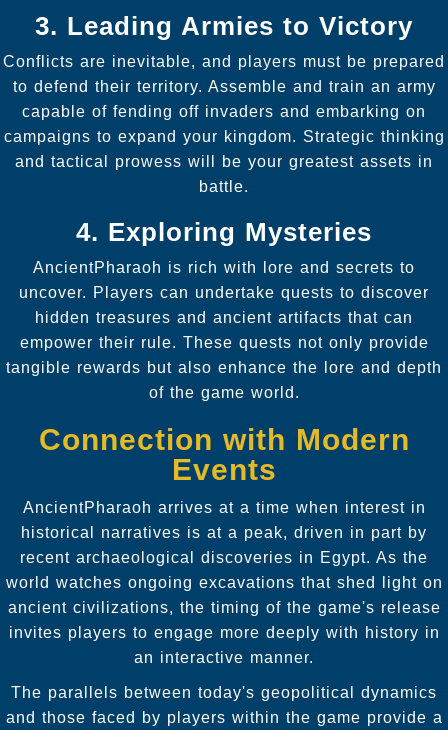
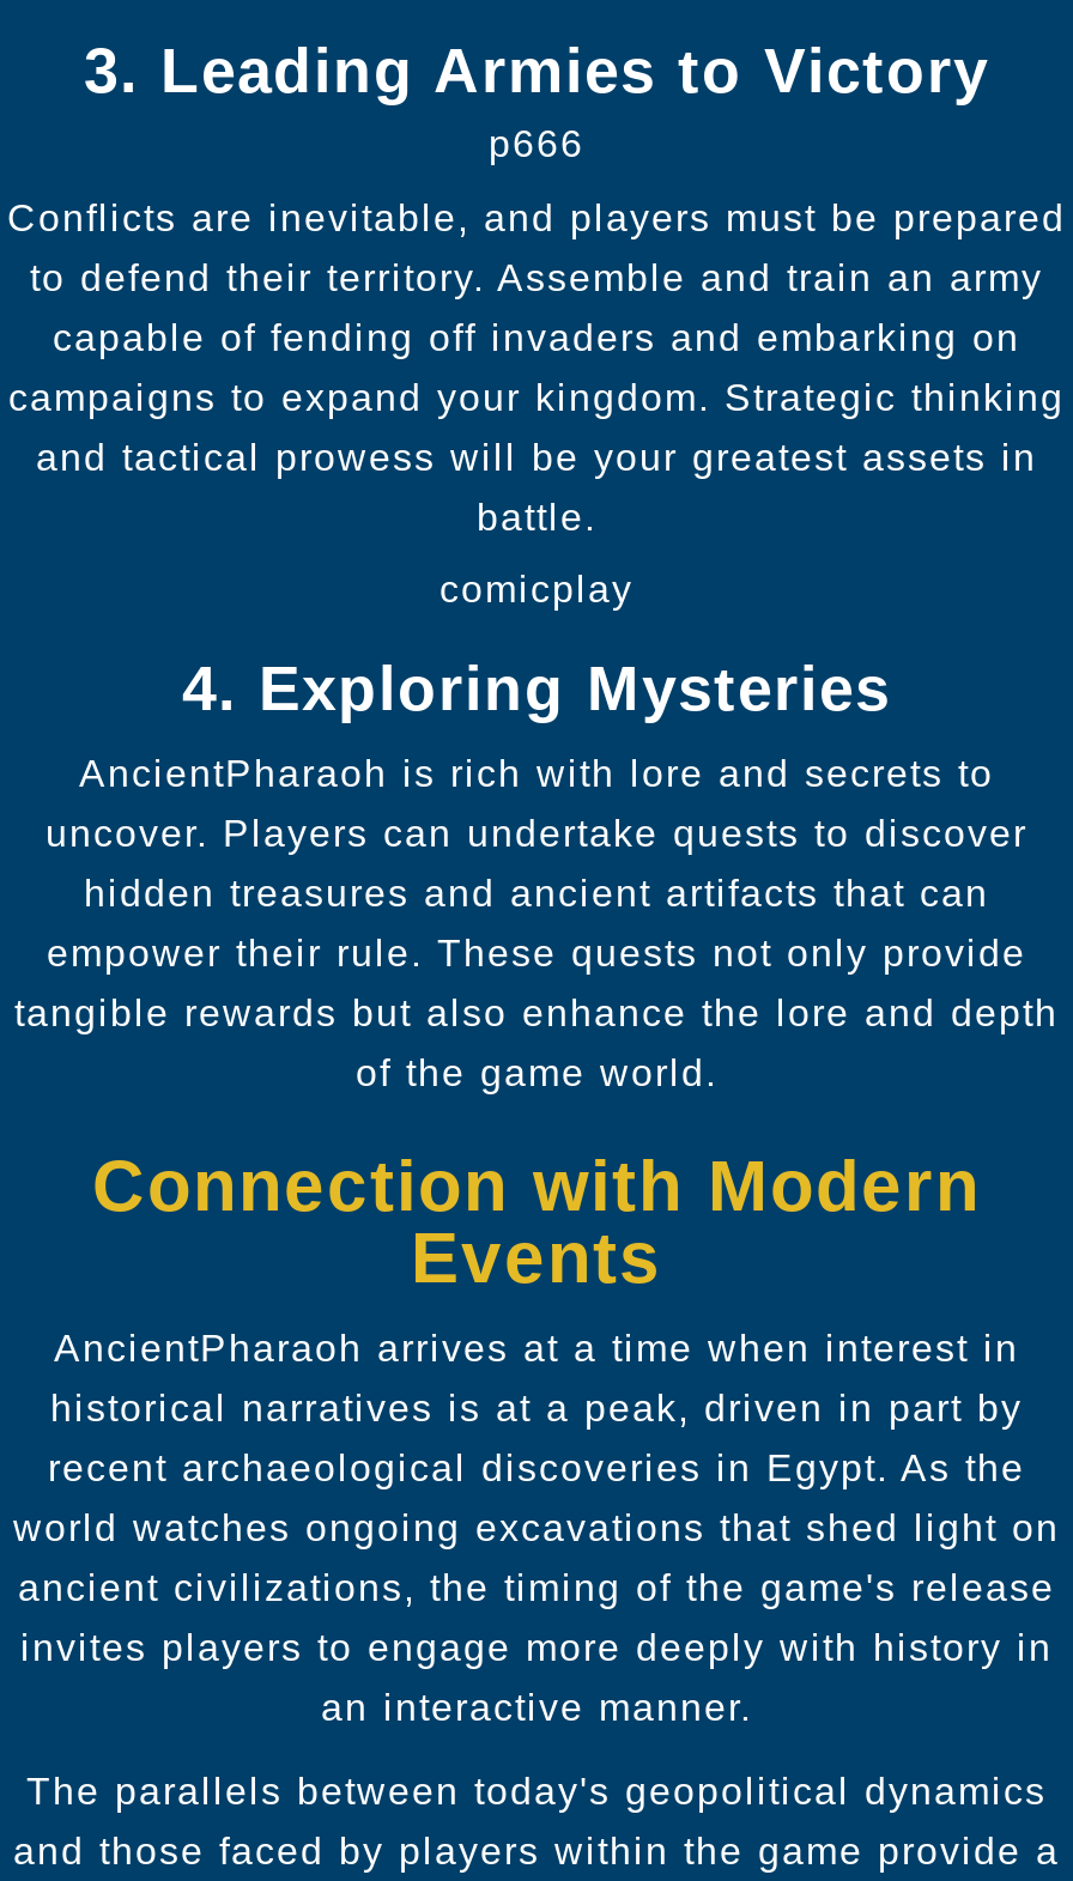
+ p666

+ comicplay
